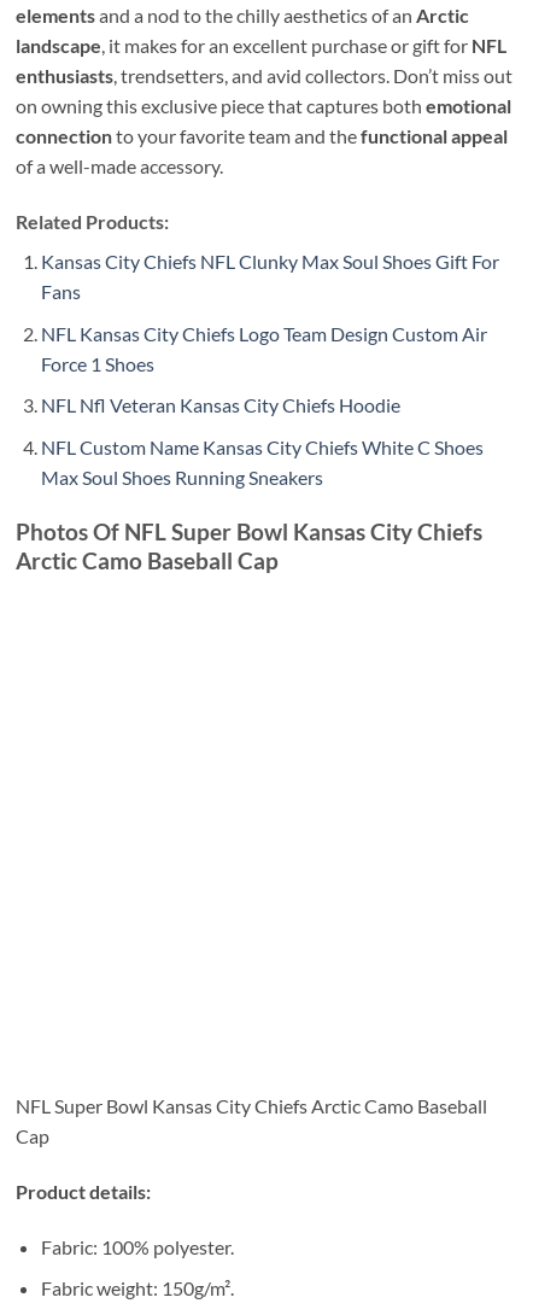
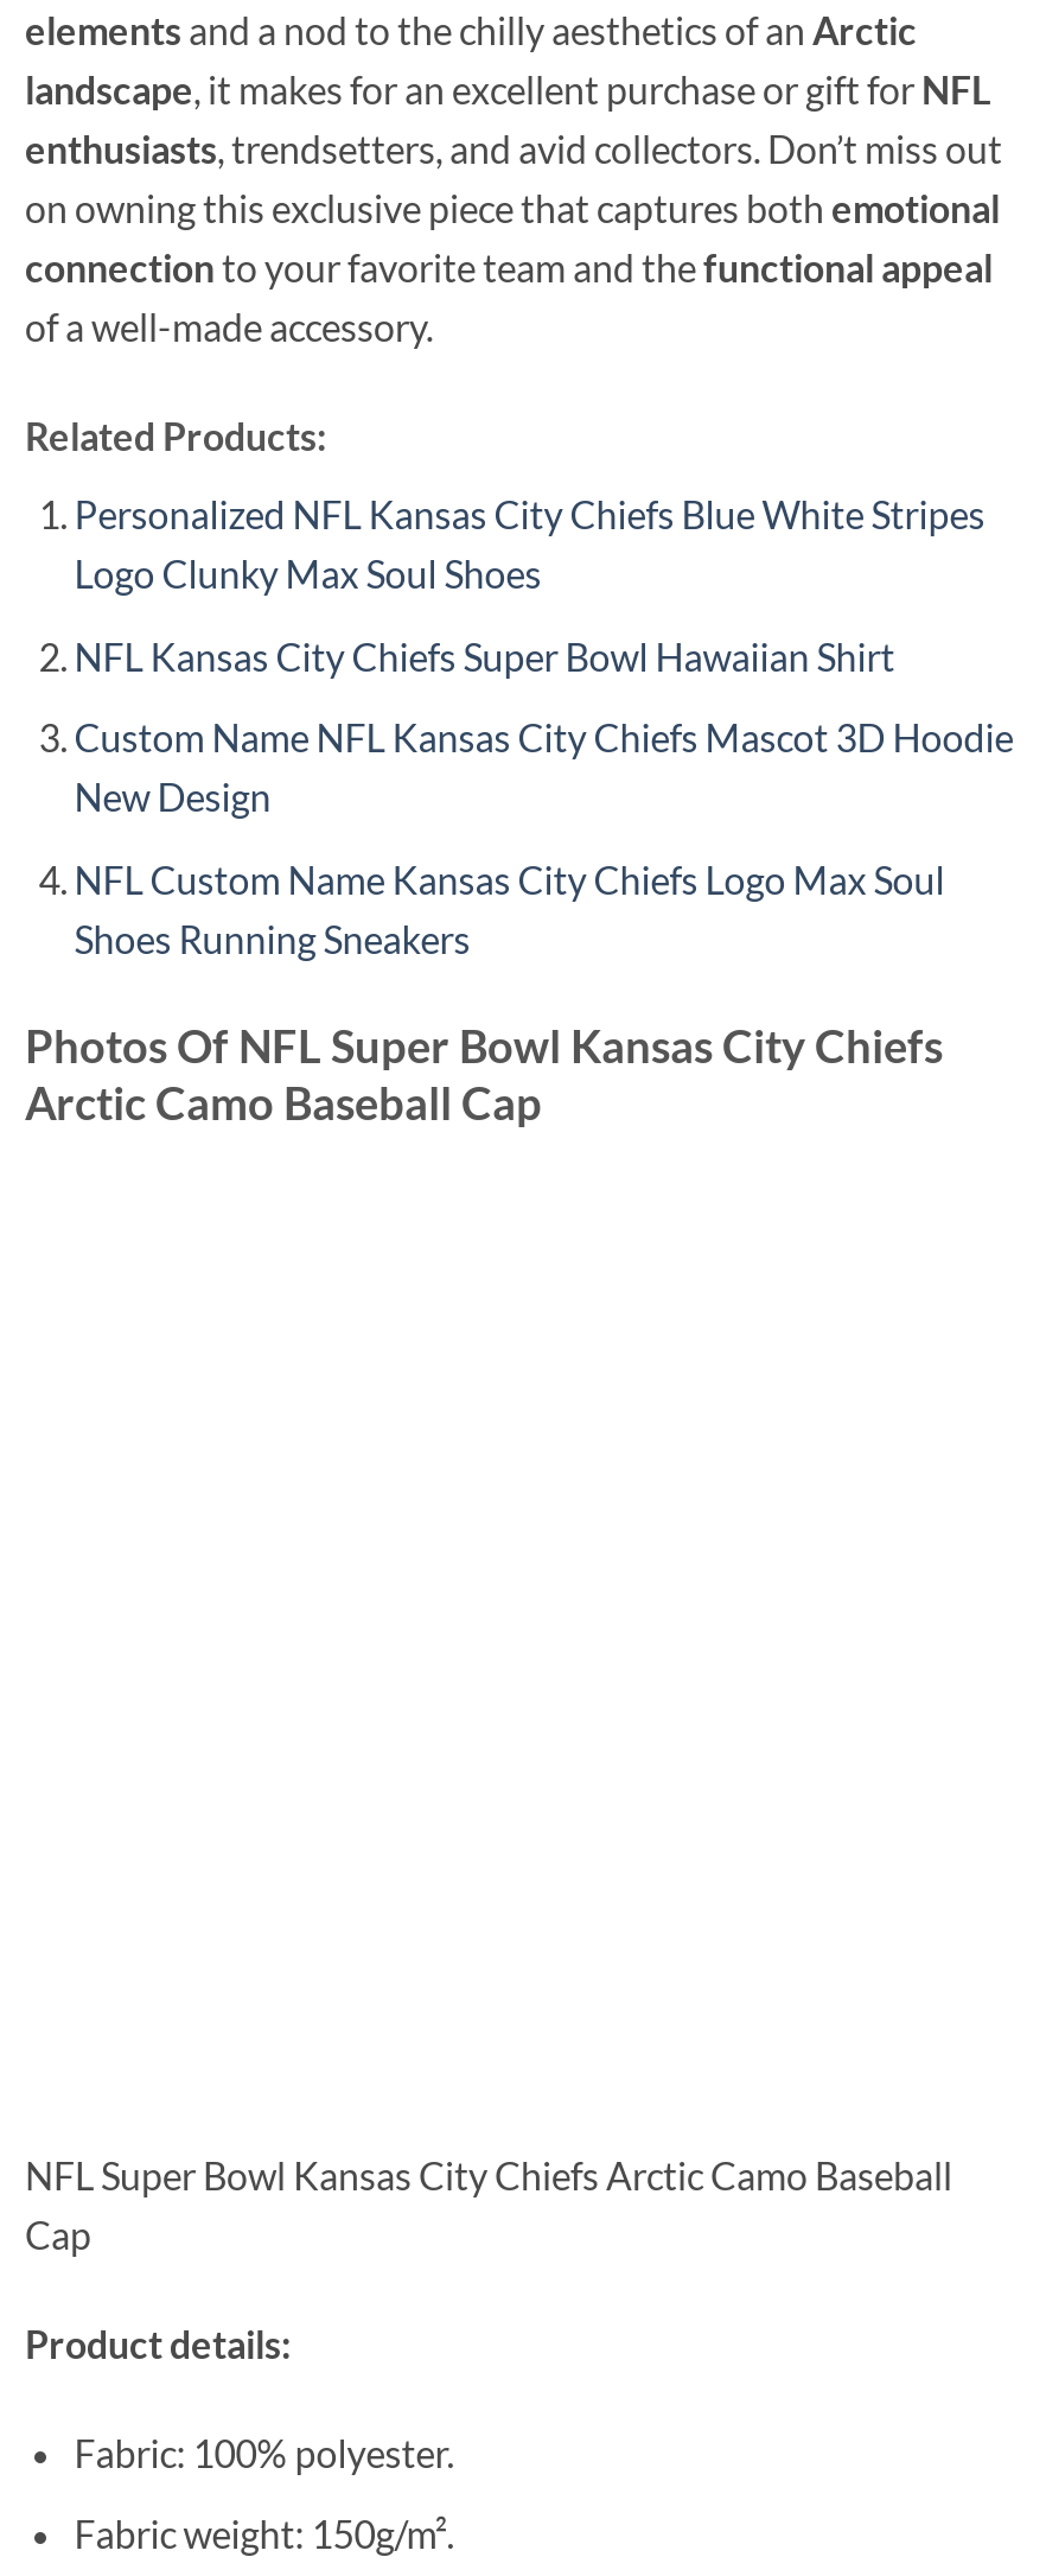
- Kansas City Chiefs NFL Clunky Max Soul Shoes Gift For
- Fans
+ Personalized NFL Kansas City Chiefs Blue White Stripes
+ Logo Clunky Max Soul Shoes

- NFL Kansas City Chiefs Logo Team Design Custom Air
- Force 1 Shoes
+ NFL Kansas City Chiefs Super Bowl Hawaiian Shirt

- NFL Nfl Veteran Kansas City Chiefs Hoodie
+ Custom Name NFL Kansas City Chiefs Mascot 3D Hoodie
+ New Design

- NFL Custom Name Kansas City Chiefs White C Shoes
- Max Soul Shoes Running Sneakers
+ NFL Custom Name Kansas City Chiefs Logo Max Soul
+ Shoes Running Sneakers
